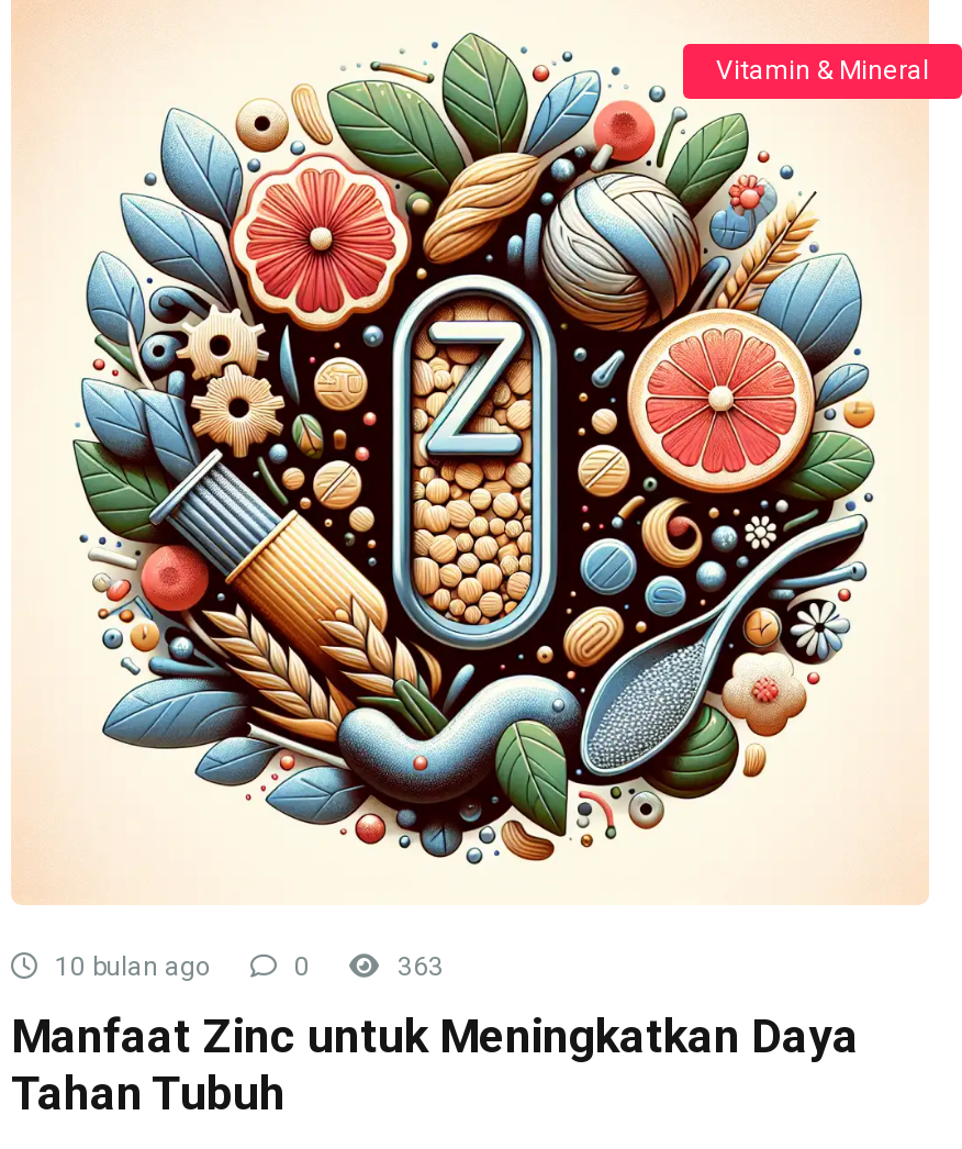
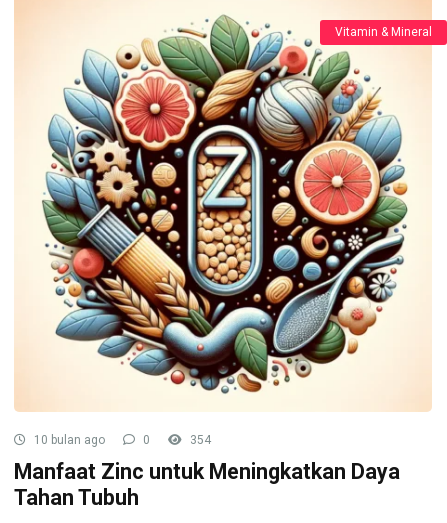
- 363
+ 354
